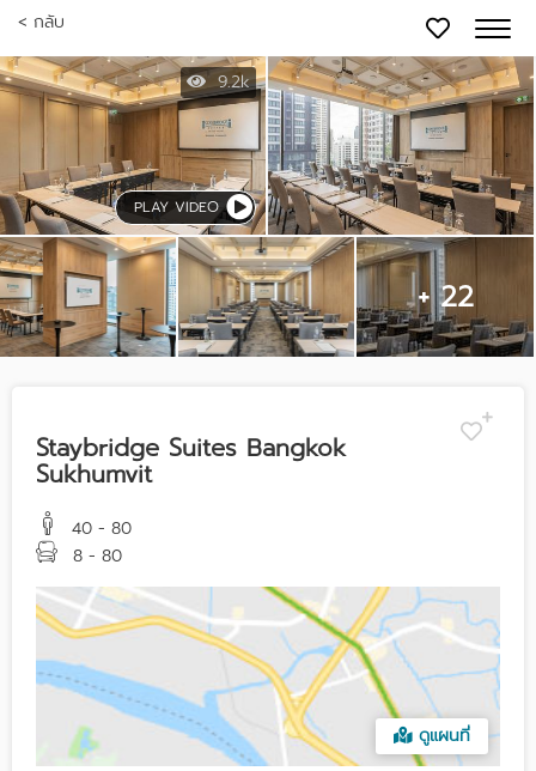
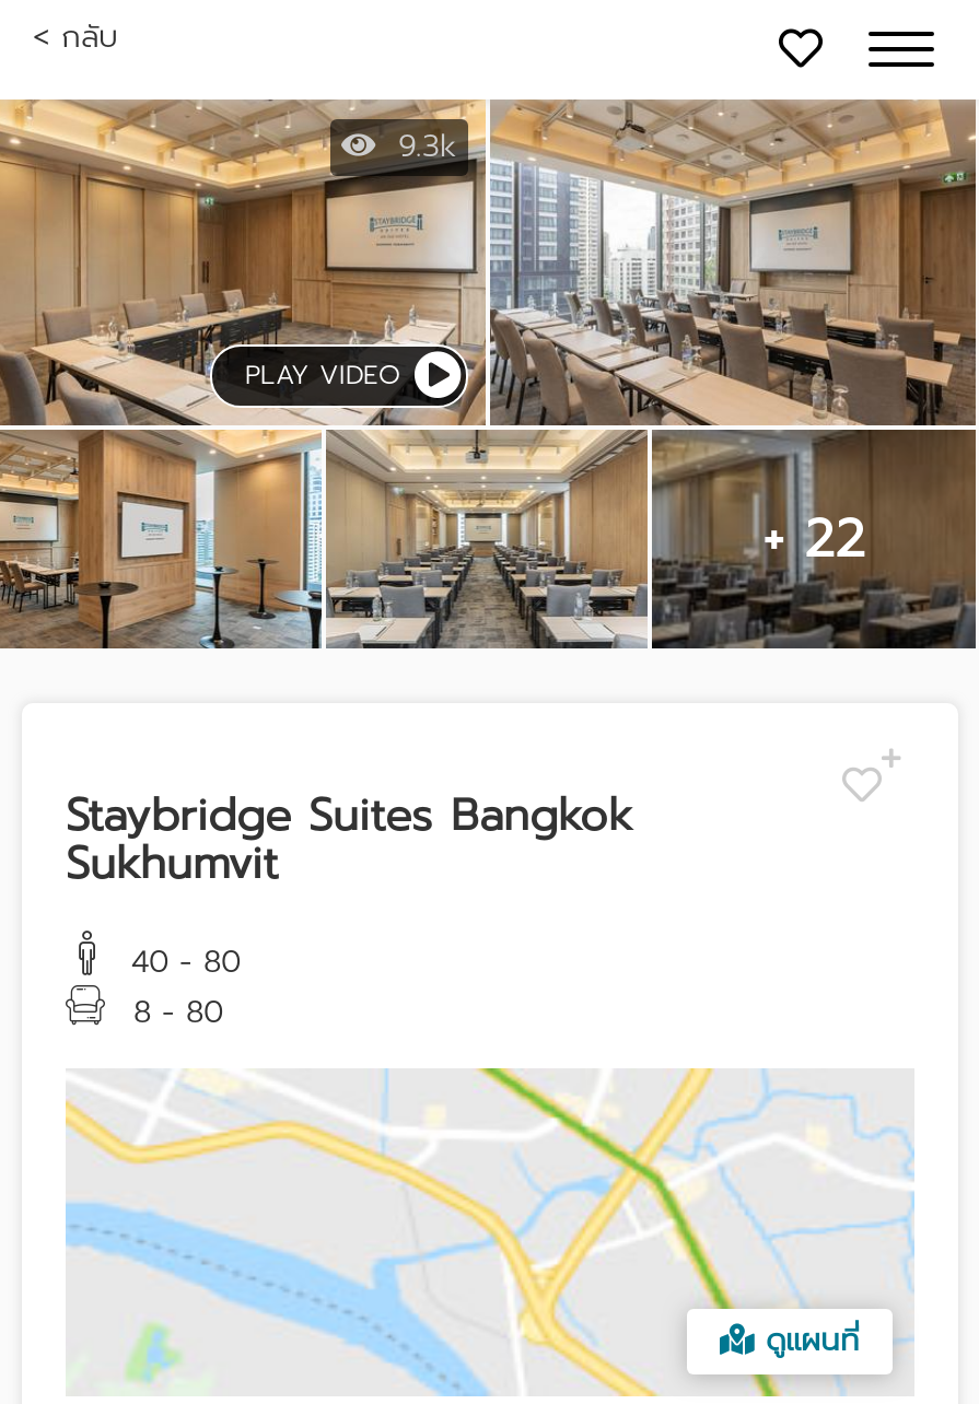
- 9.2k
+ 9.3k
